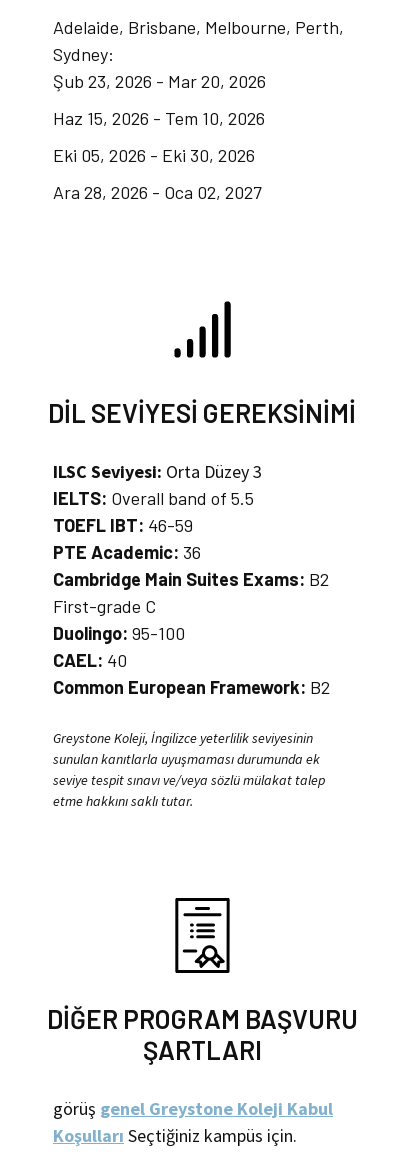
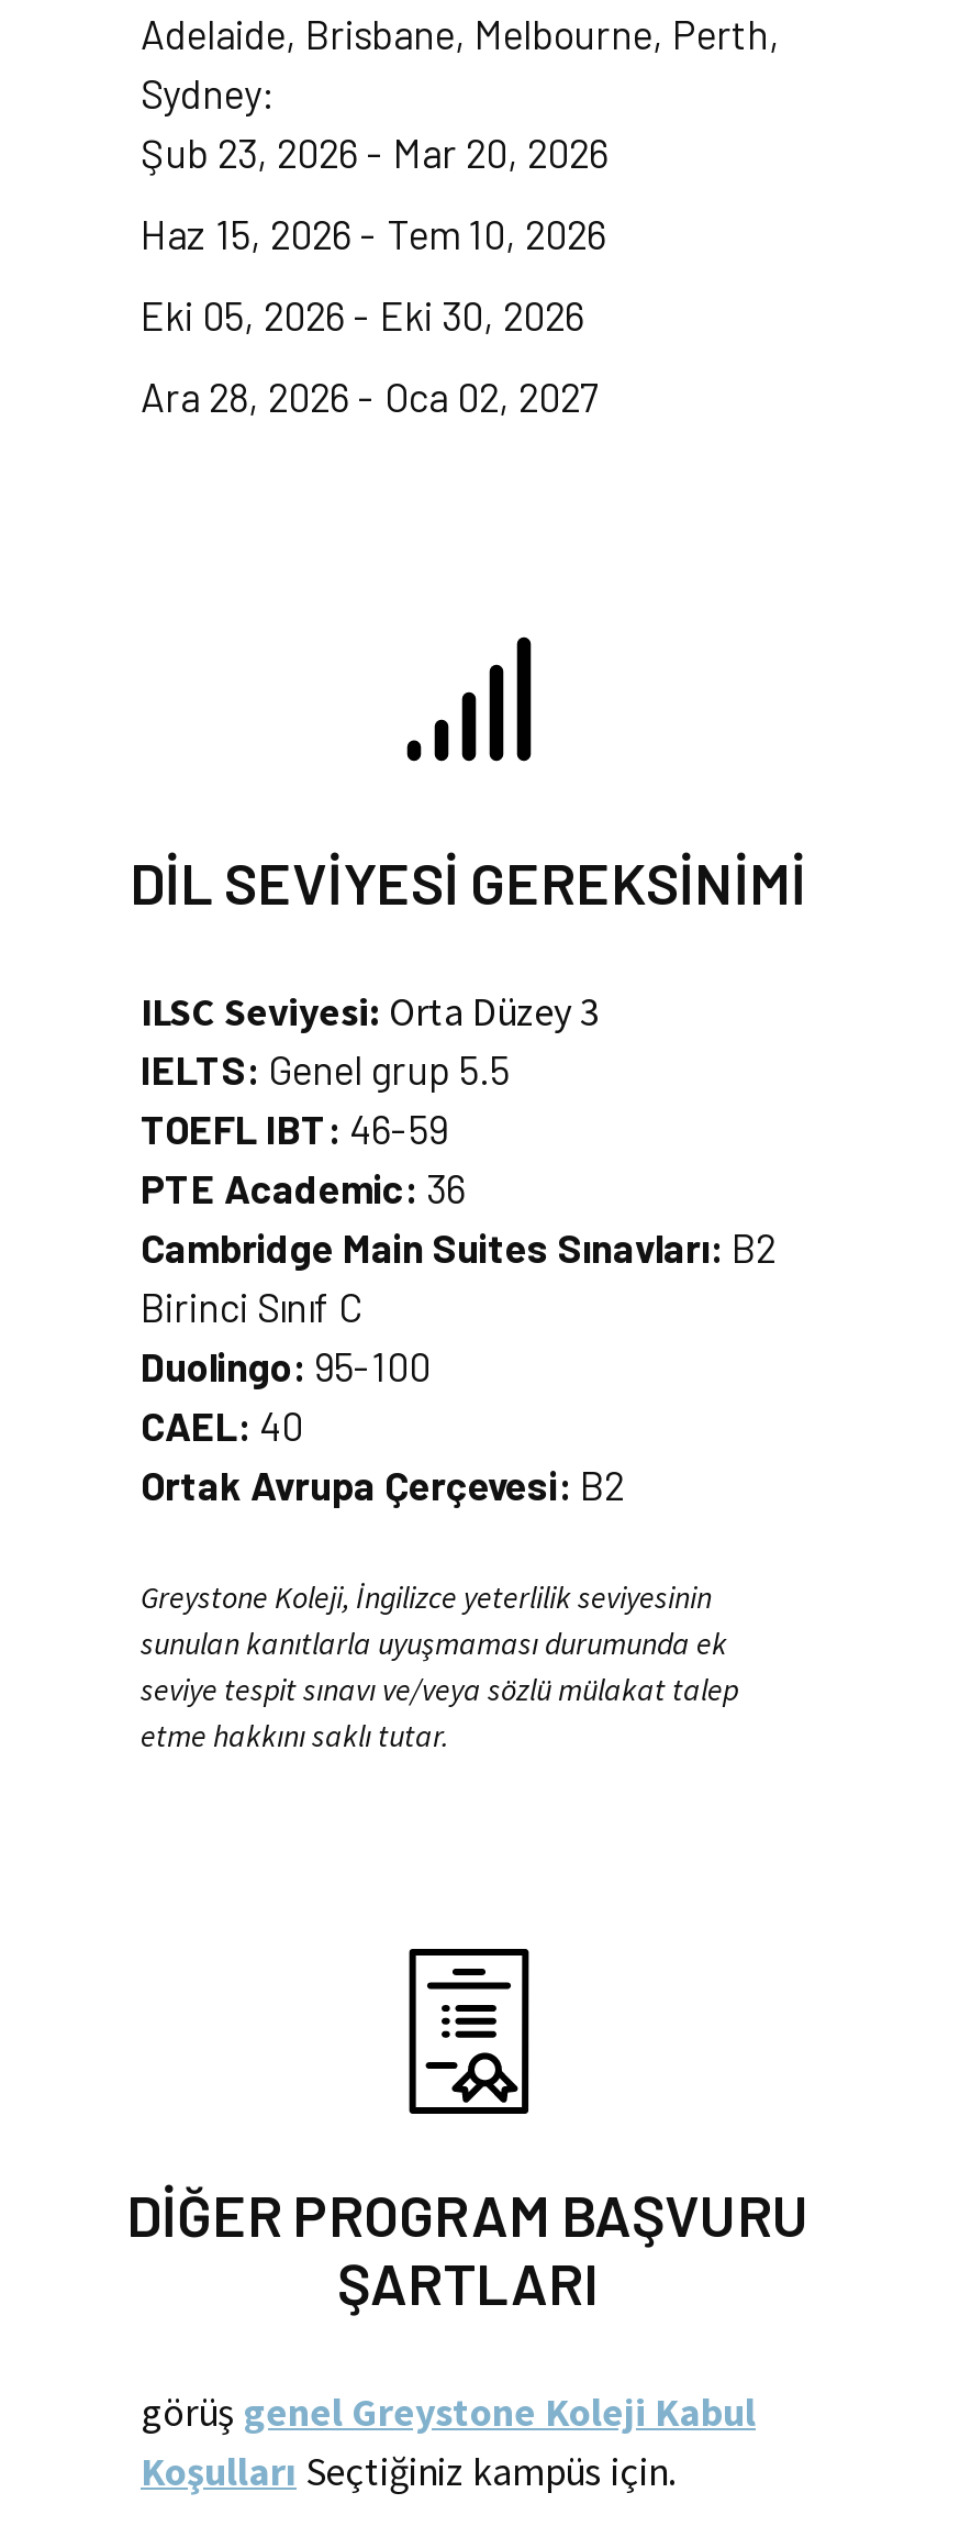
- IELTS: Overall band of 5.5
+ IELTS: Genel grup 5.5

- Cambridge Main Suites Exams: B2
- First-grade C
+ Cambridge Main Suites Sınavları: B2
+ Birinci Sınıf C

- Common European Framework: B2
+ Ortak Avrupa Çerçevesi: B2
